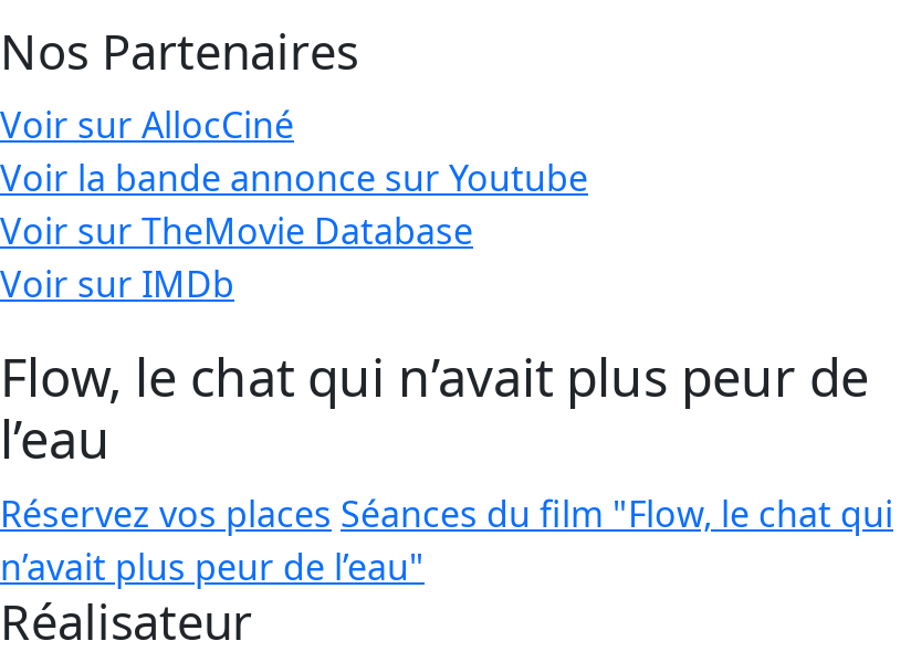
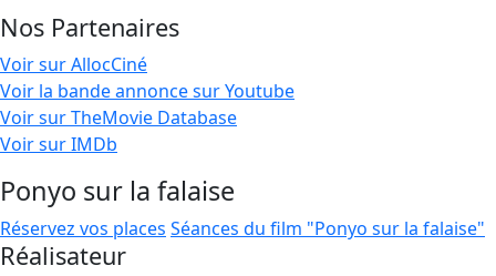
- Flow, le chat qui n’avait plus peur de
- l’eau
- Réservez vos places Séances du film "Flow, le chat qui
- n’avait plus peur de l’eau"
+ Ponyo sur la falaise
+ Réservez vos places Séances du film "Ponyo sur la falaise"
